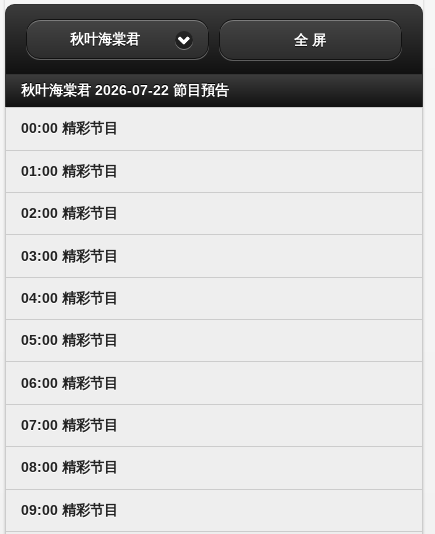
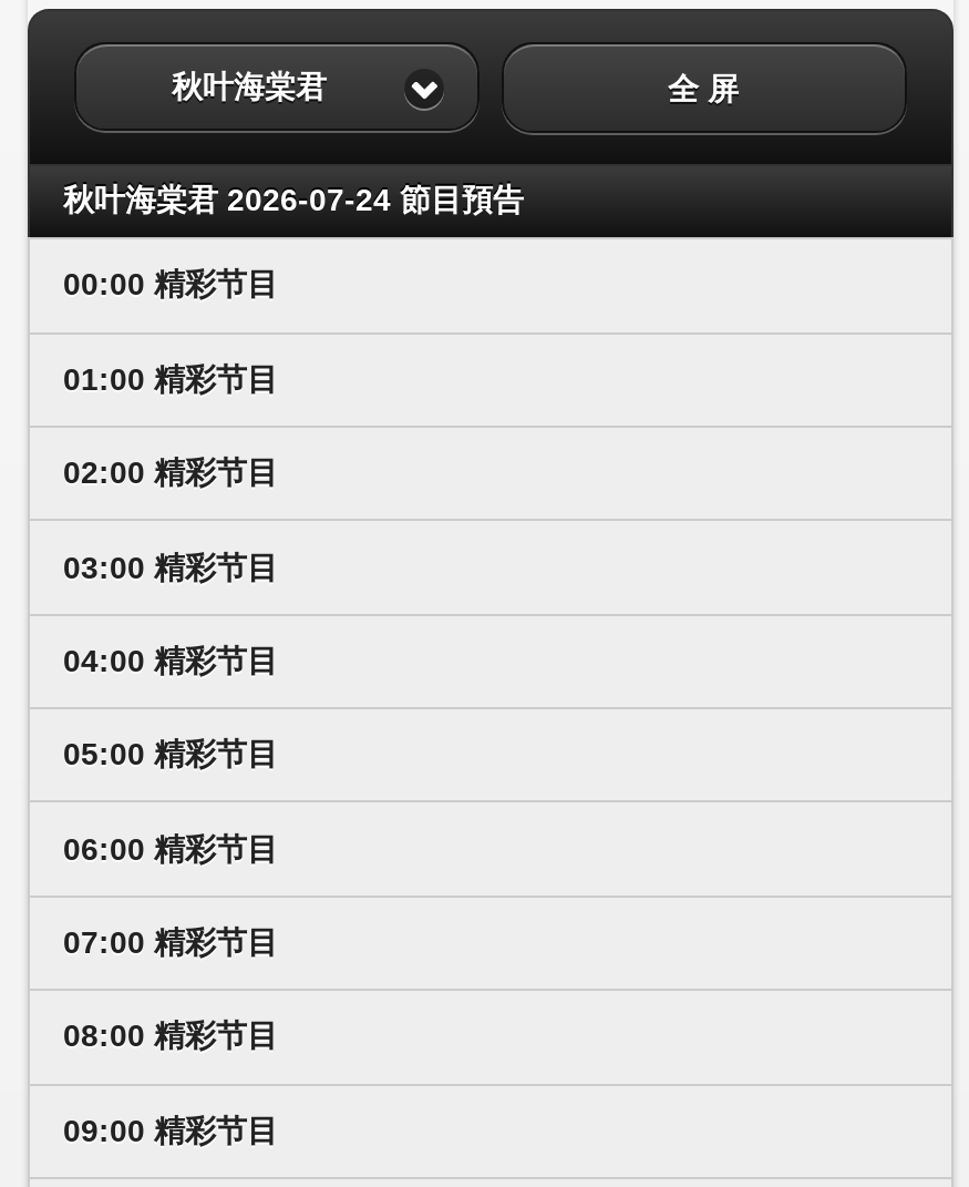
- 秋叶海棠君 2026-07-22 節目預告
+ 秋叶海棠君 2026-07-24 節目預告
